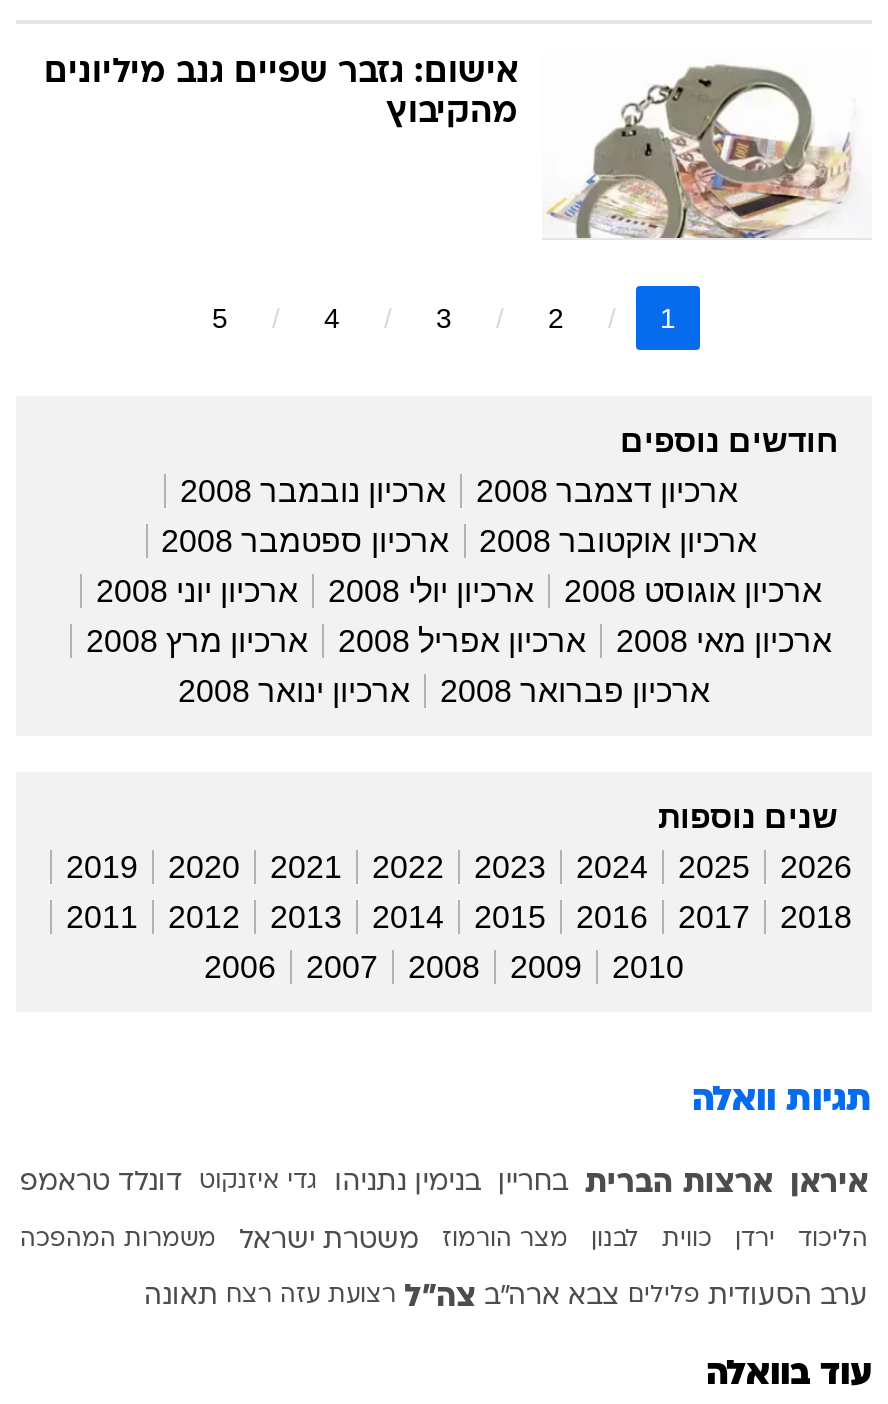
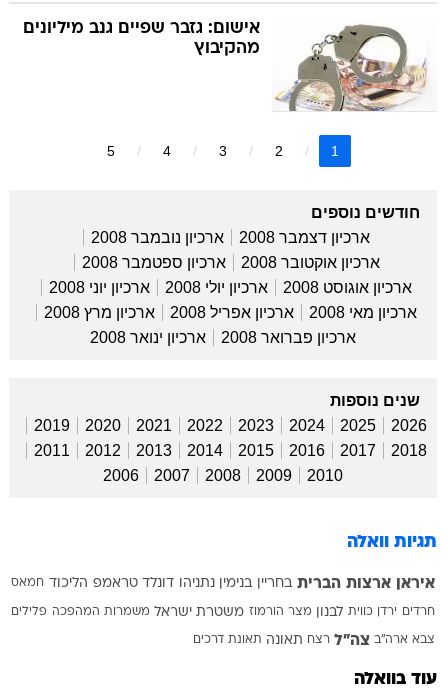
- איראן ארצות הברית
- בחריין
- בנימין נתניהו
- גדי איזנקוט
- דונלד טראמפ
+ איראן ארצות הברית בחריין בנימין נתניהו דונלד טראמפ הליכוד חמאס

- הליכוד
- ירדן
- כווית
- לבנון
- מצר הורמוז
- משטרת ישראל
- משמרות המהפכה
+ חרדים ירדן כווית לבנון מצר הורמוז משטרת ישראל משמרות המהפכה פלילים

- ערב הסעודית פלילים צבא ארה"ב צה"ל רצועת עזה רצח תאונה
+ צבא ארה"ב צה"ל רצח תאונה תאונת דרכים
